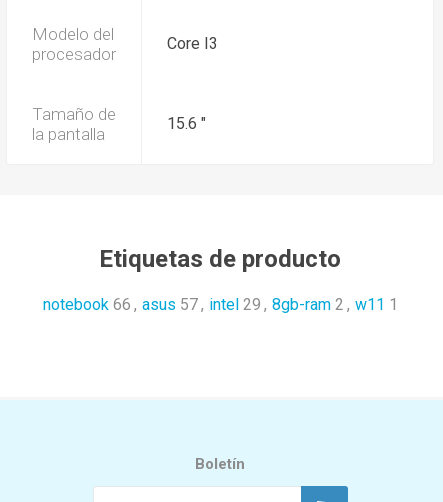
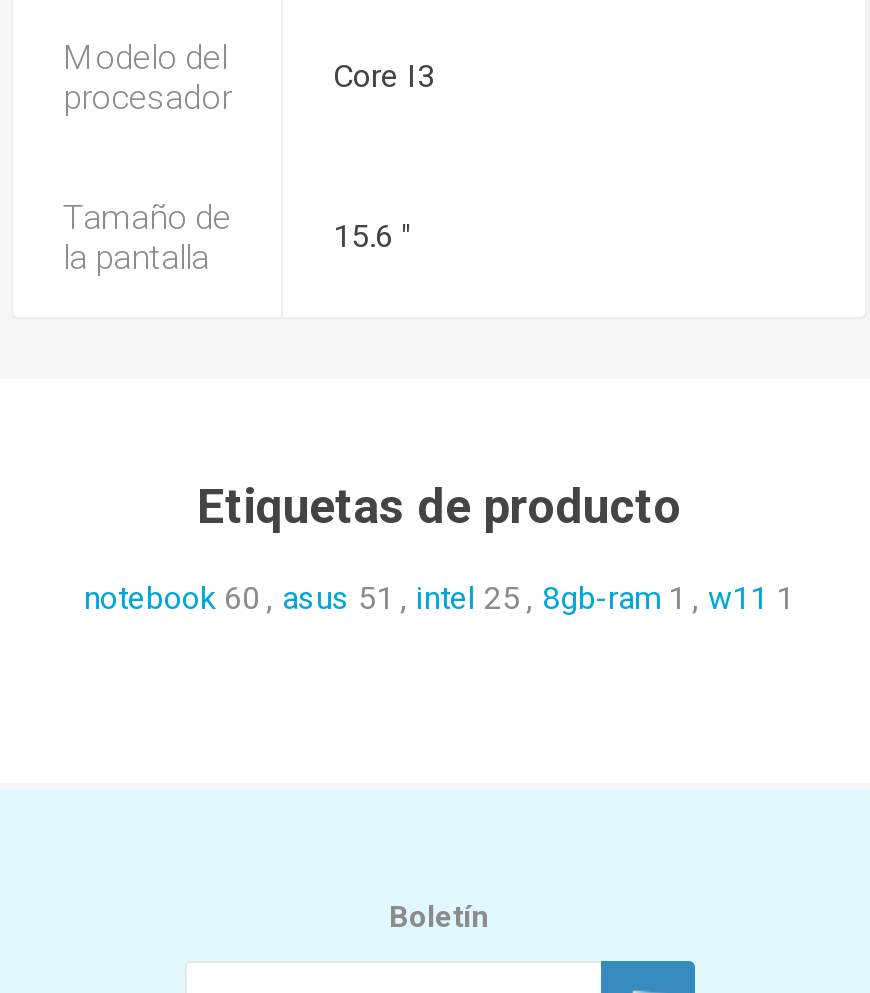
- notebook 66 , asus 57 , intel 29 , 8gb-ram 2 , w11 1
+ notebook 60 , asus 51 , intel 25 , 8gb-ram 1 , w11 1
